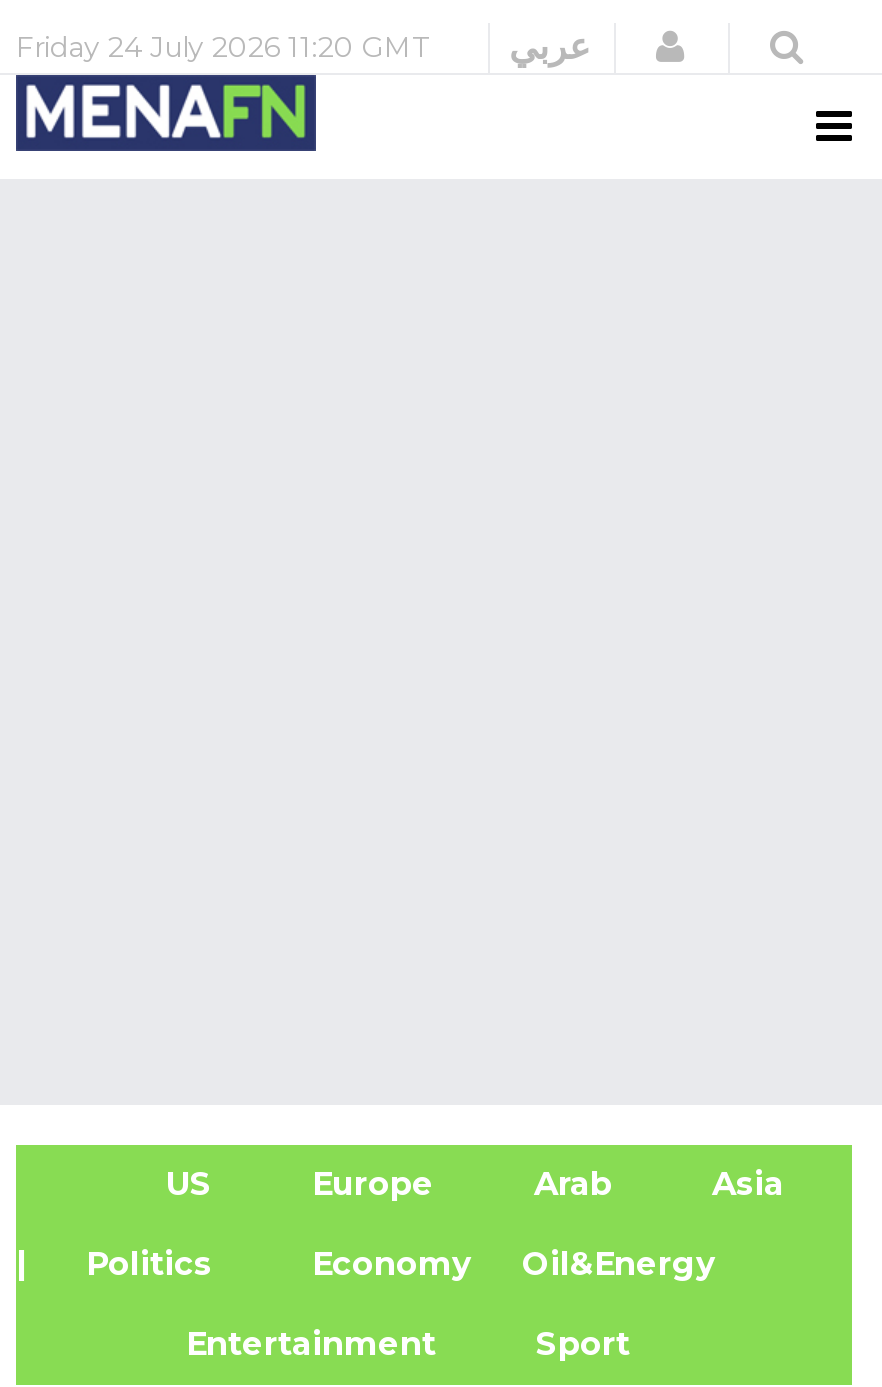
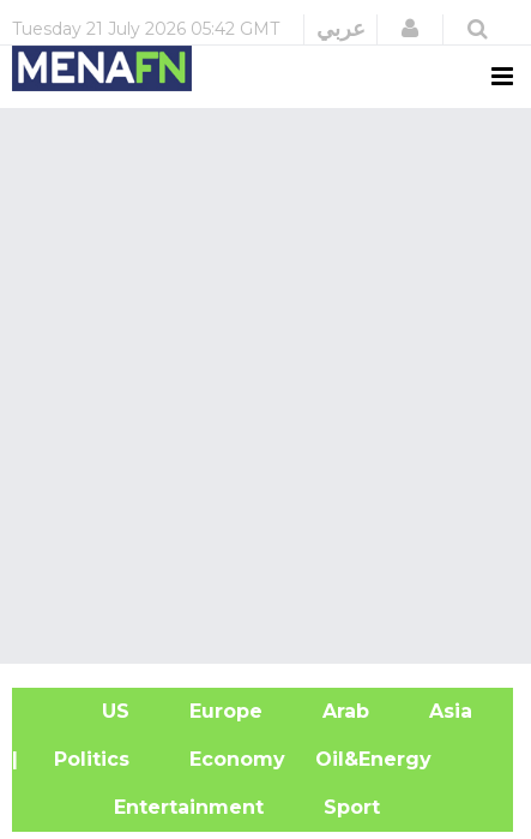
- Friday 24 July 2026 11:20 GMT
+ Tuesday 21 July 2026 05:42 GMT
